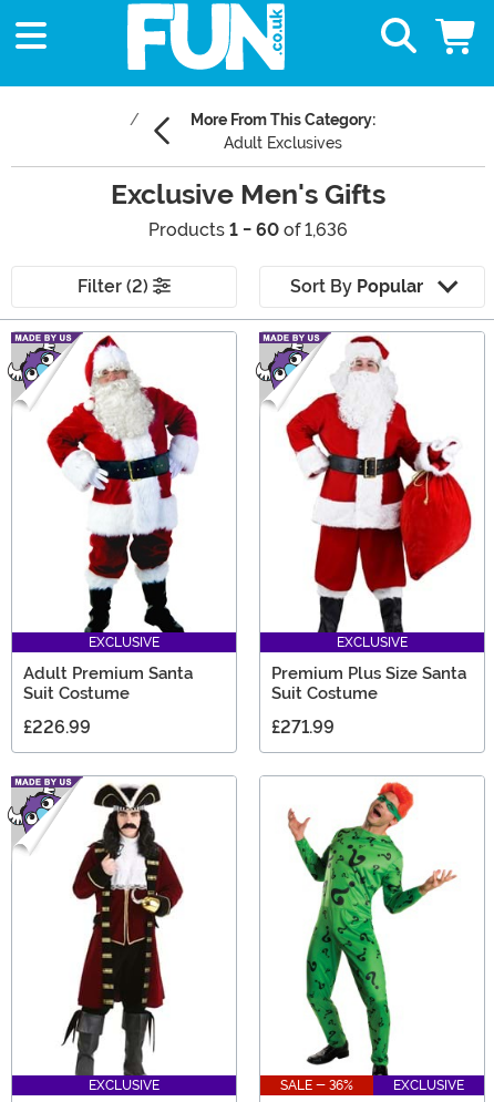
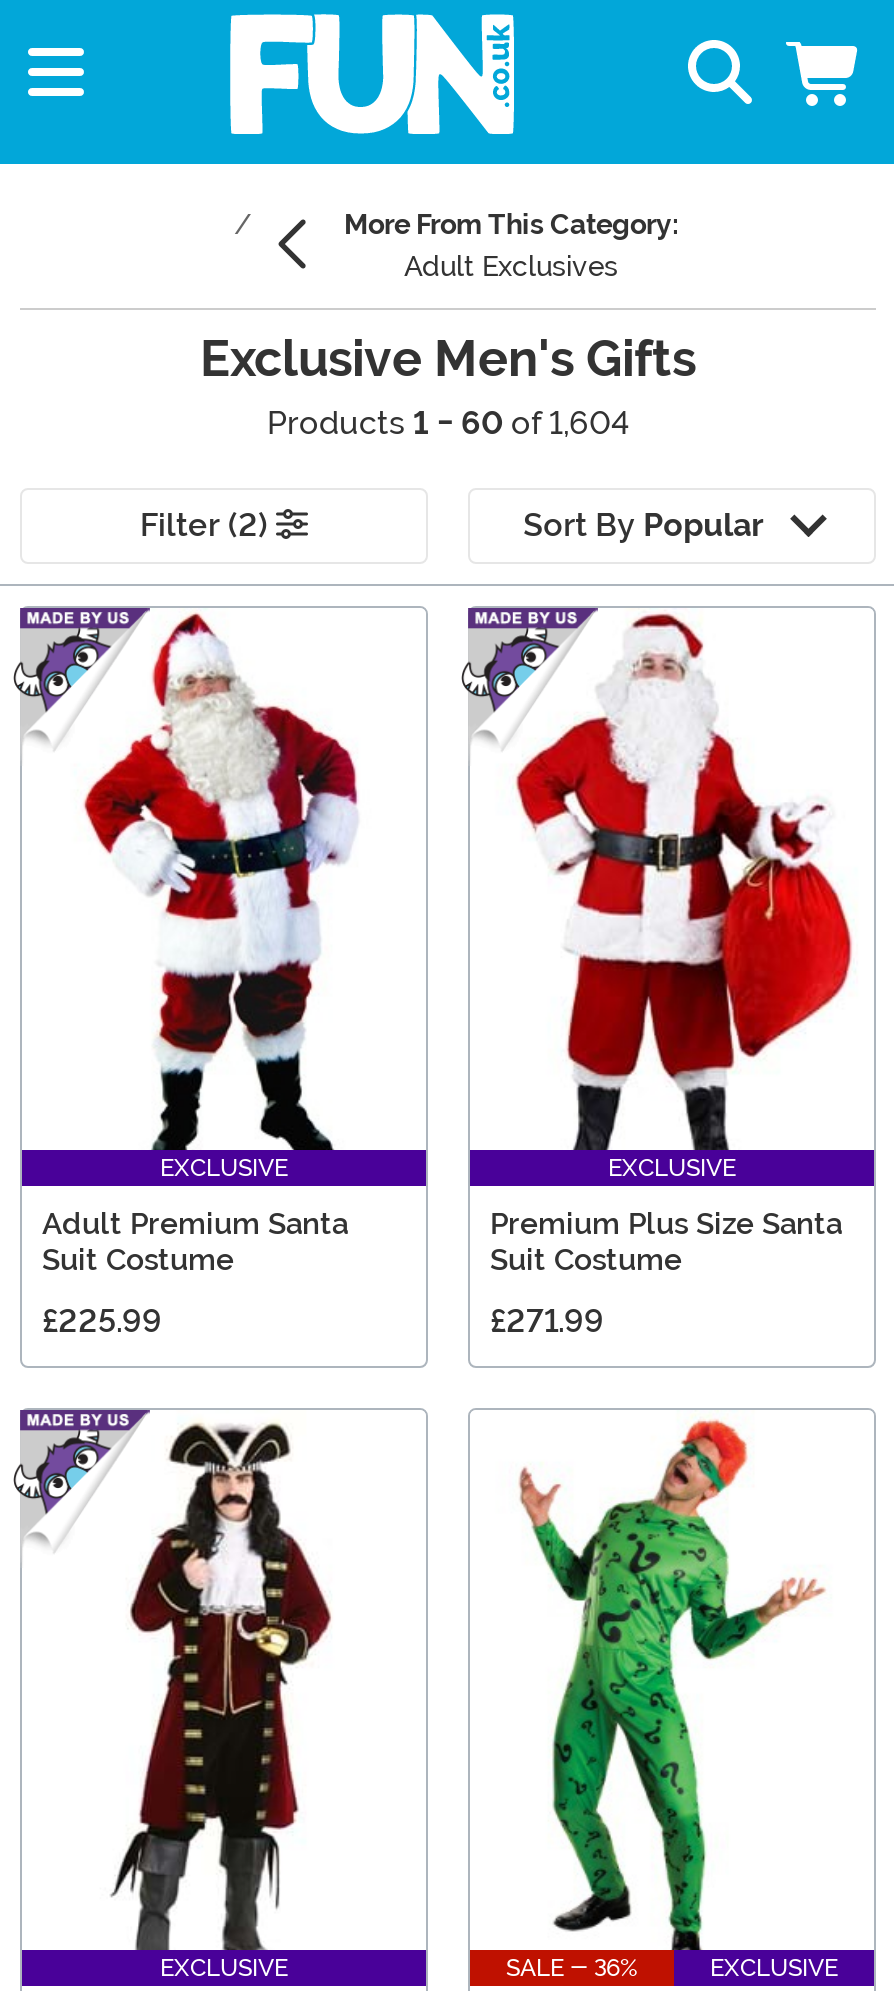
- Products 1 - 60 of 1,636
+ Products 1 - 60 of 1,604

- £226.99
+ £225.99
